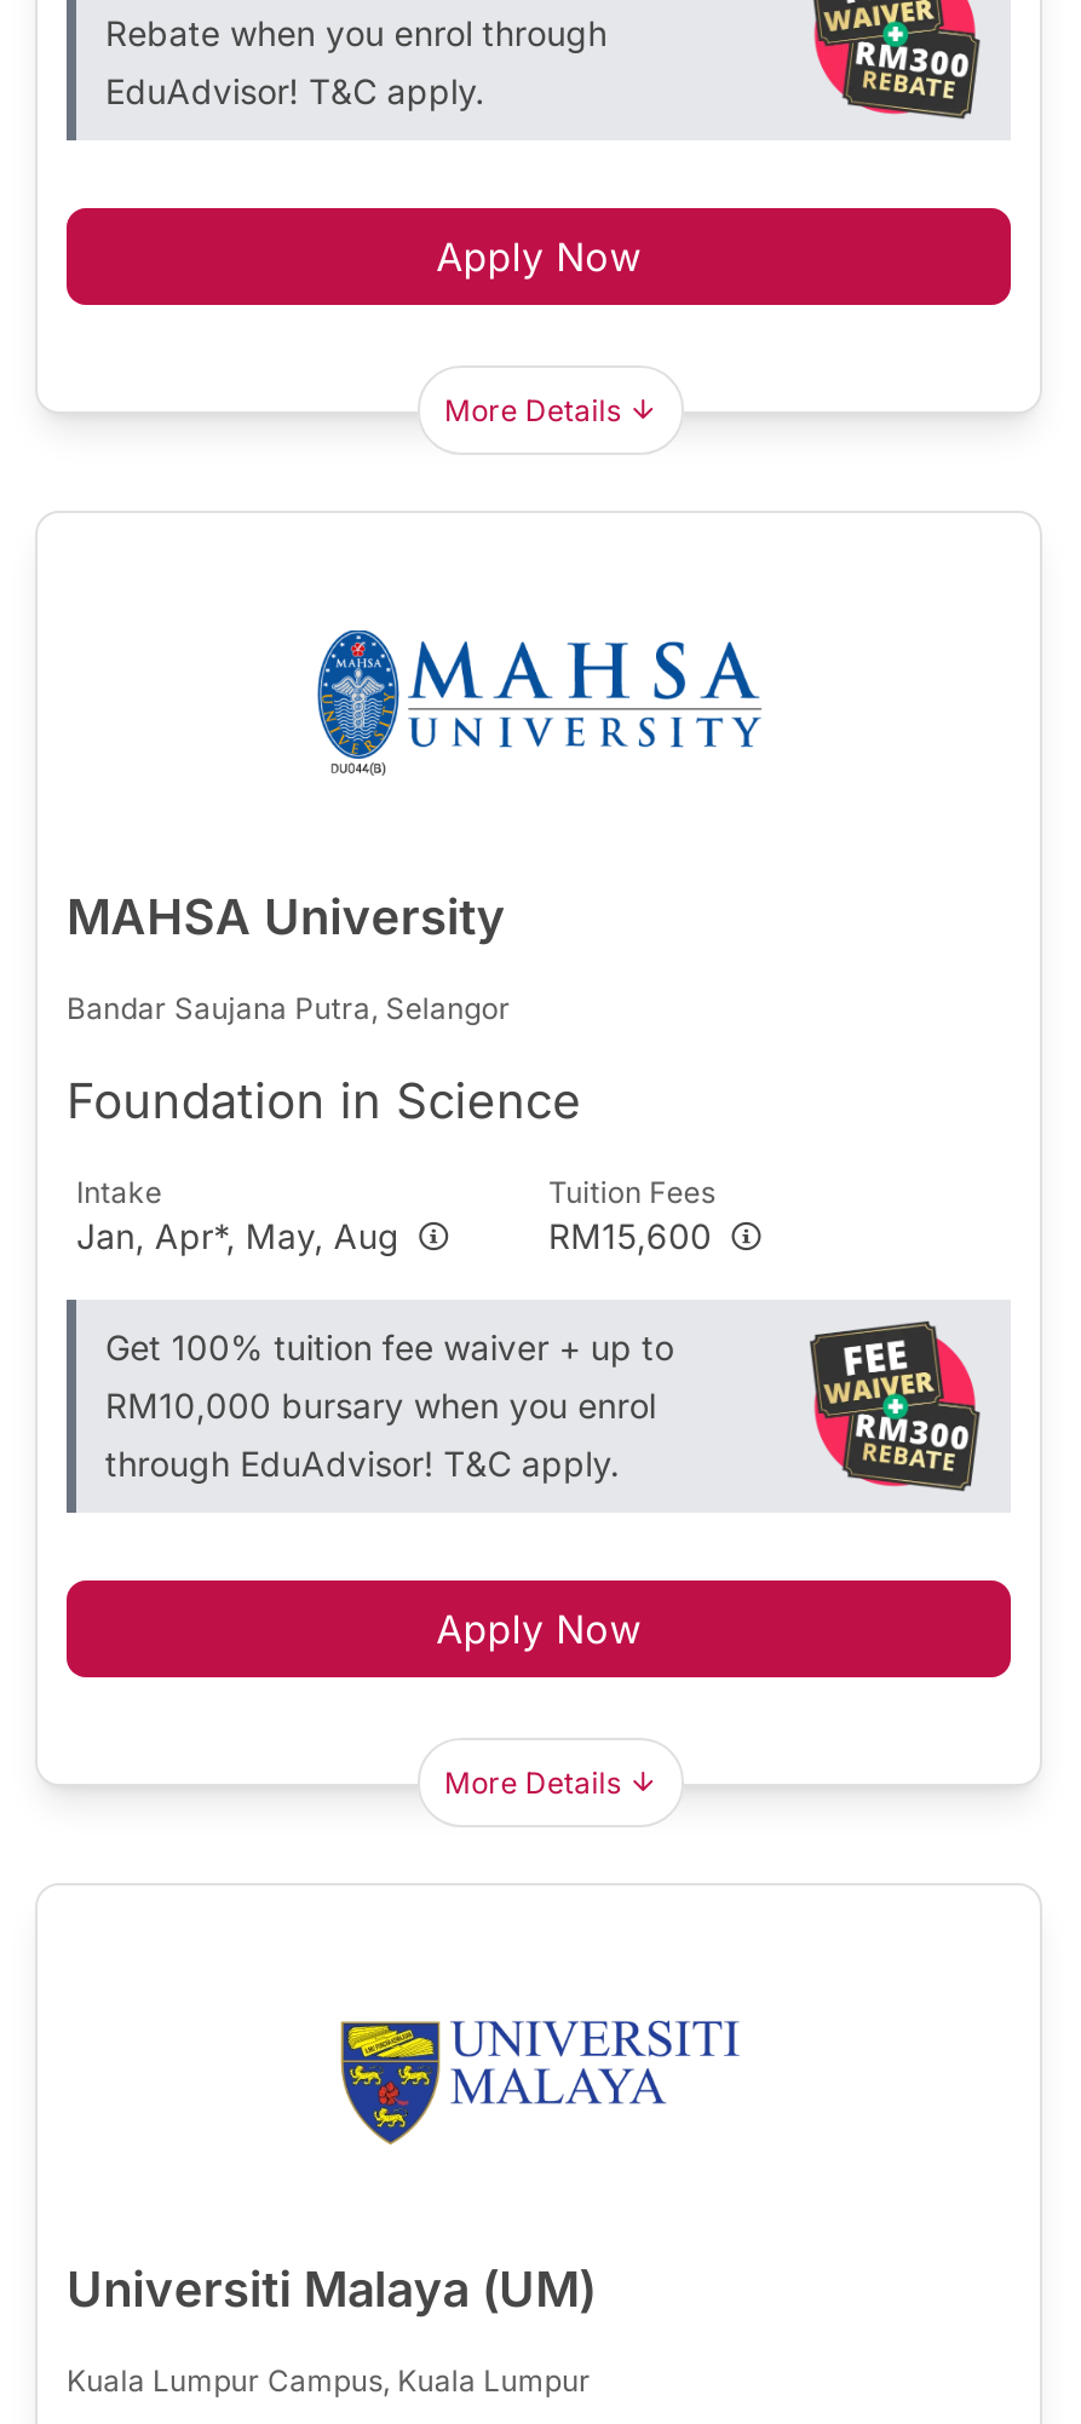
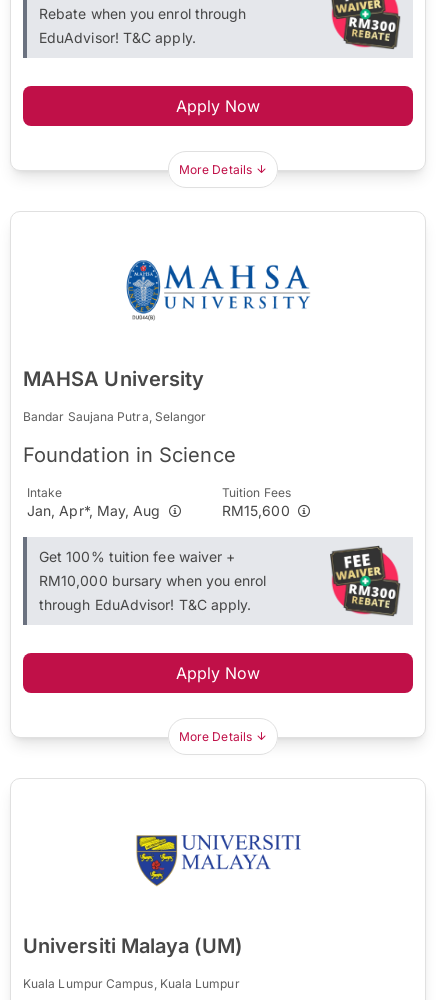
- Get 100% tuition fee waiver + up to
+ Get 100% tuition fee waiver +
